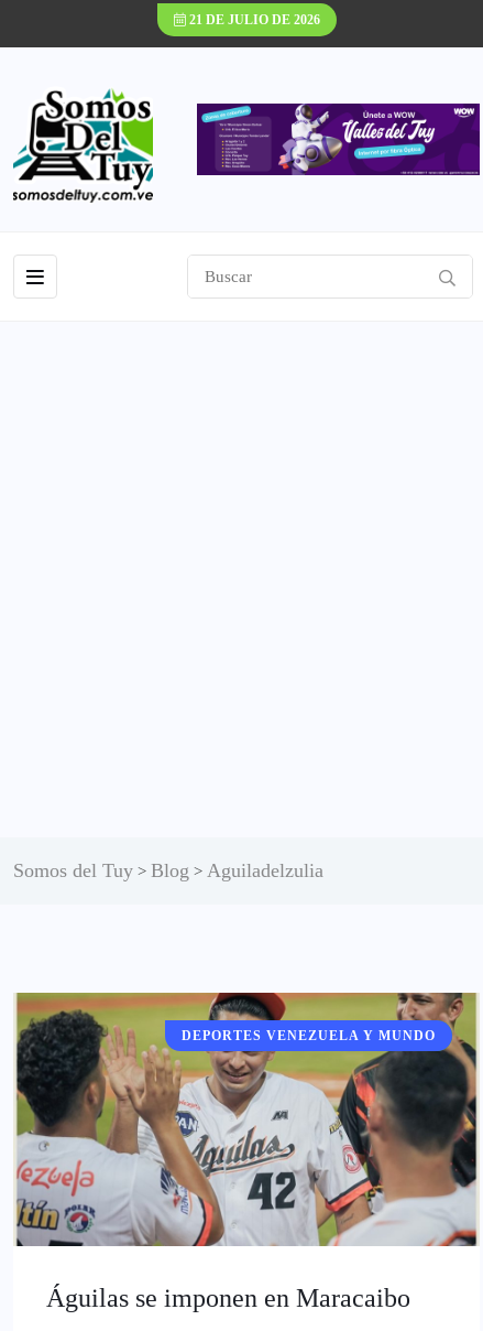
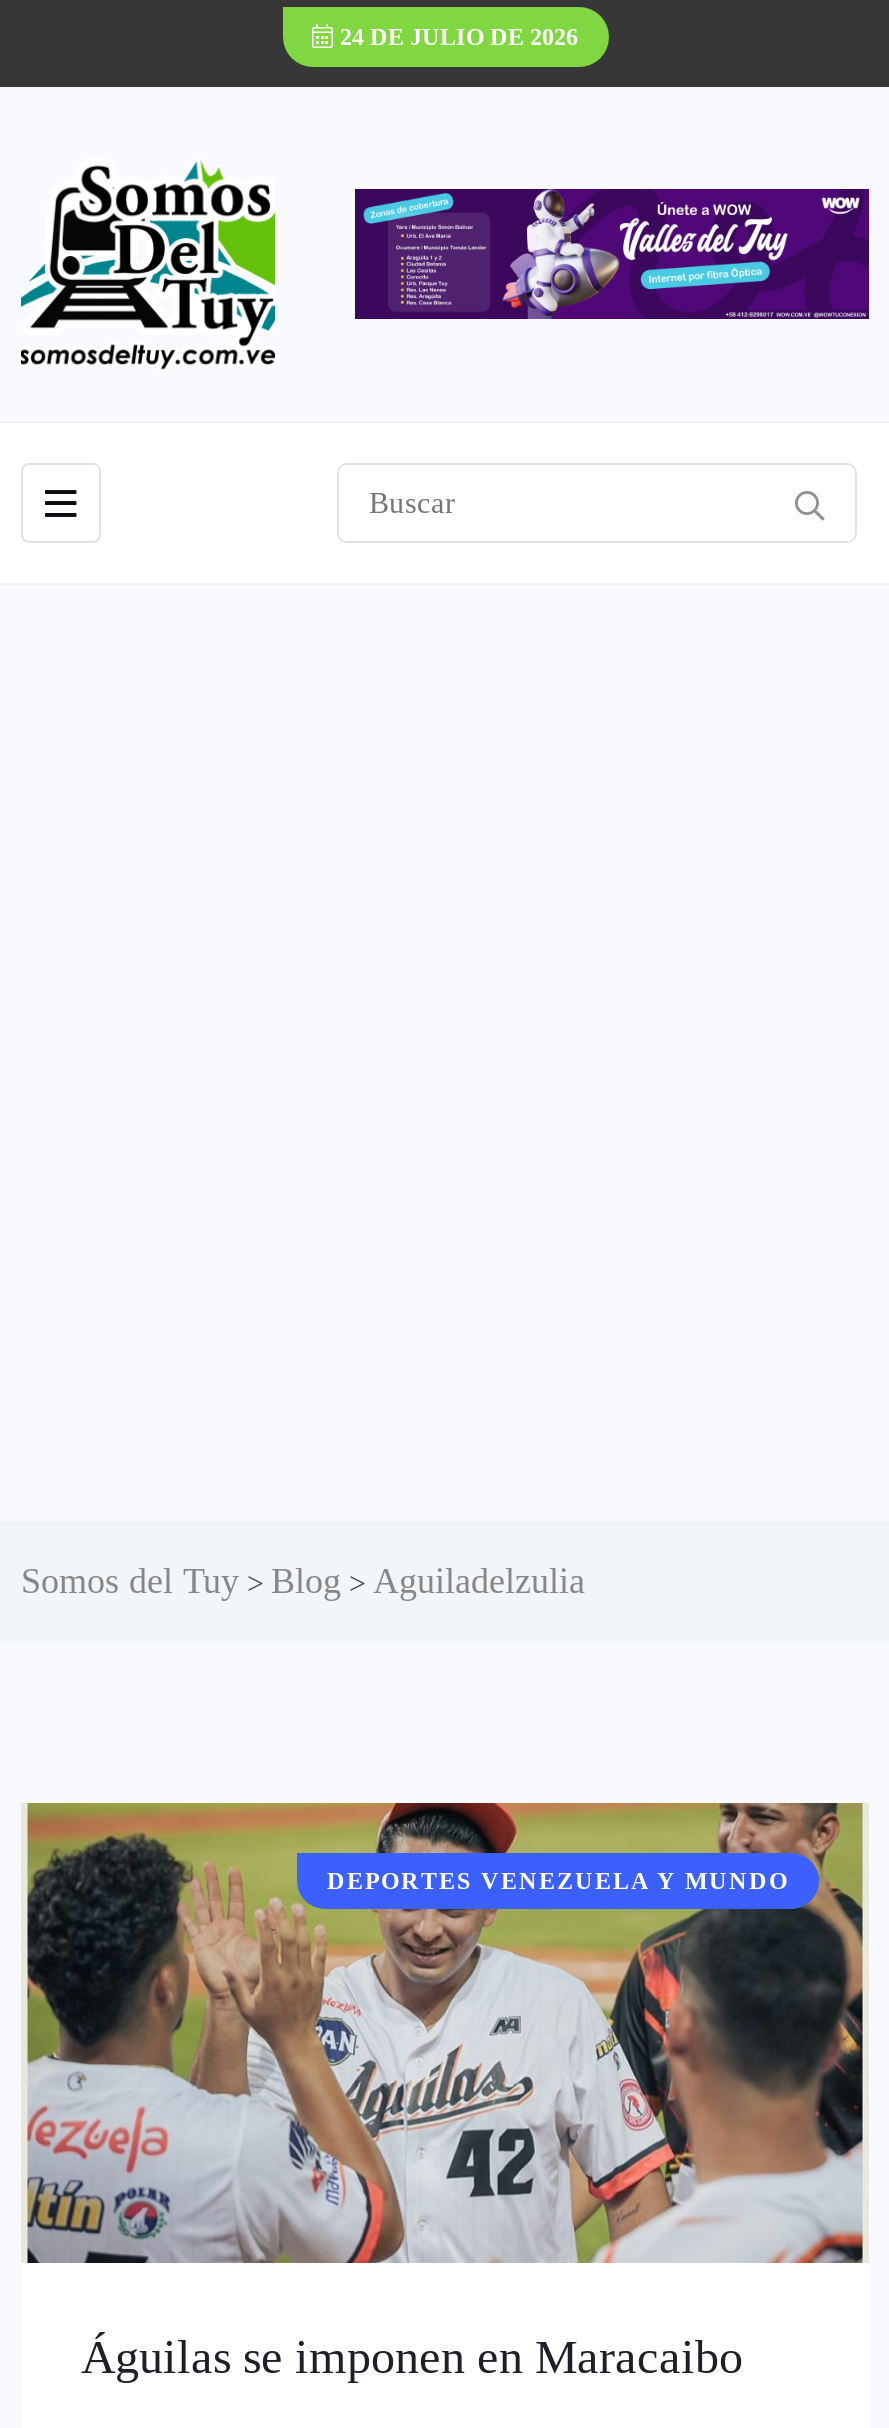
- 21 DE JULIO DE 2026
+ 24 DE JULIO DE 2026
